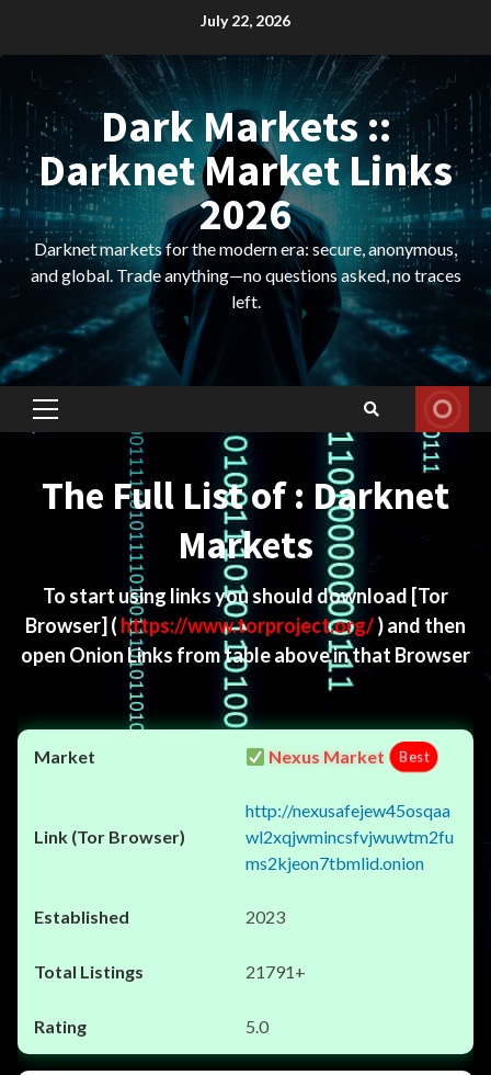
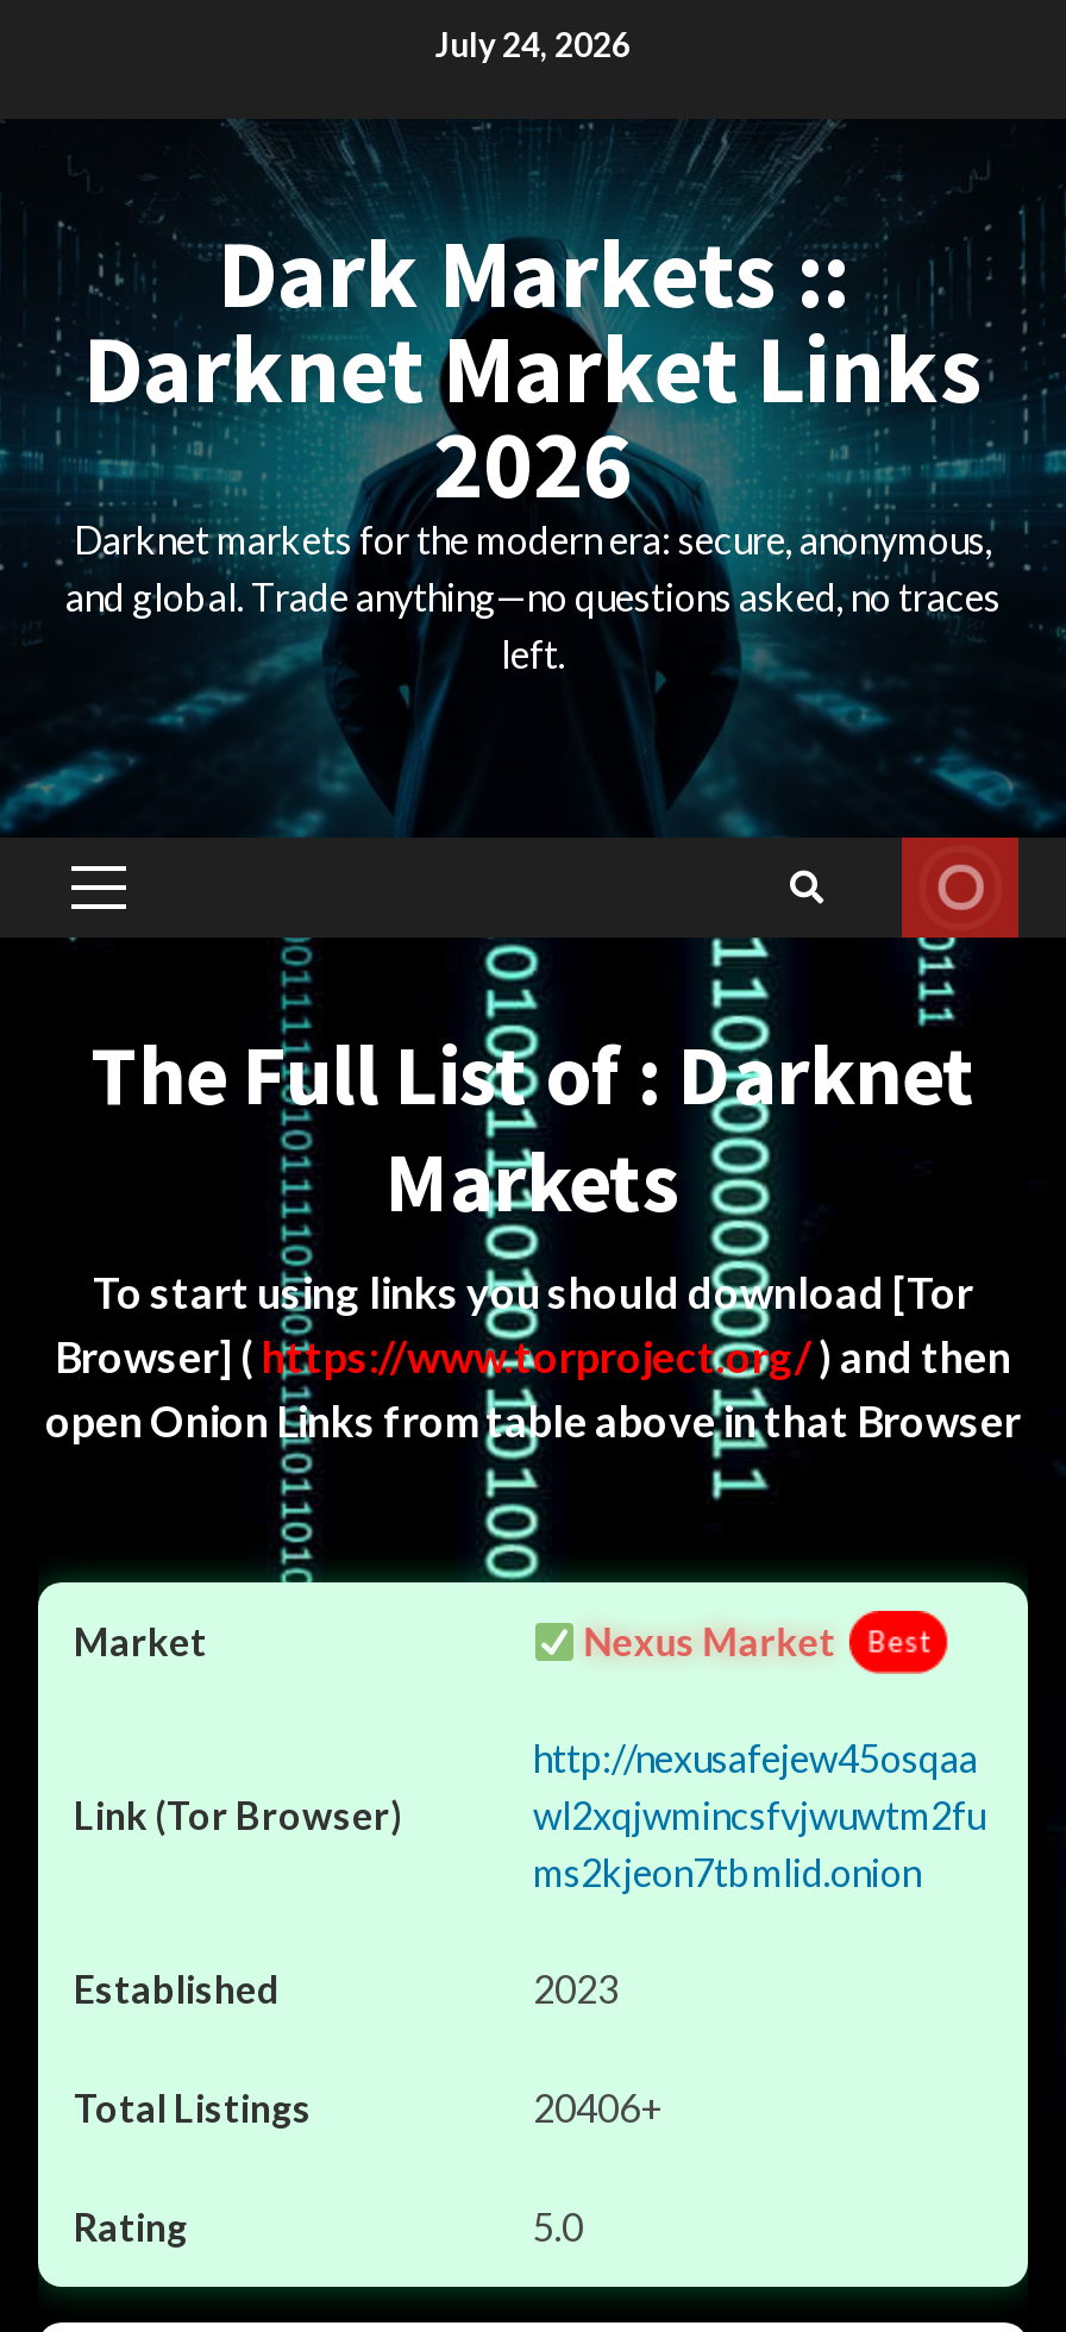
- July 22, 2026
+ July 24, 2026

- 21791+
+ 20406+
